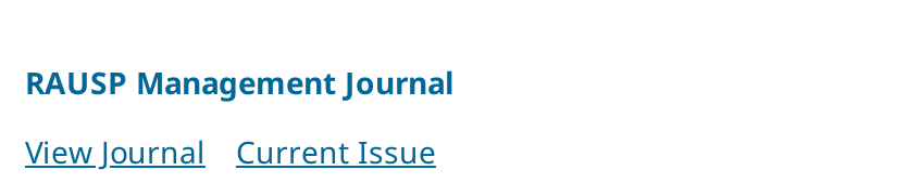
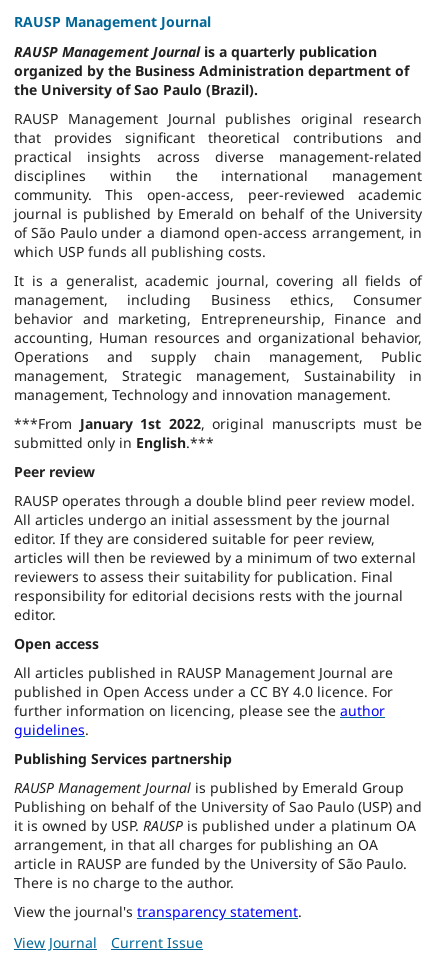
+ RAUSP Management Journal is a quarterly publication
+ organized by the Business Administration department of
+ the University of Sao Paulo (Brazil).
+ RAUSP Management Journal publishes original research
+ that provides significant theoretical contributions and
+ practical insights across diverse management-related
+ disciplines within the international management
+ community. This open-access, peer-reviewed academic
+ journal is published by Emerald on behalf of the University
+ of São Paulo under a diamond open-access arrangement, in
+ which USP funds all publishing costs.
+ It is a generalist, academic journal, covering all fields of
+ management, including Business ethics, Consumer
+ behavior and marketing, Entrepreneurship, Finance and
+ accounting, Human resources and organizational behavior,
+ Operations and supply chain management, Public
+ management, Strategic management, Sustainability in
+ management, Technology and innovation management.
+ ***From January 1st 2022, original manuscripts must be
+ submitted only in English.***
+ Peer review
+ RAUSP operates through a double blind peer review model.
+ All articles undergo an initial assessment by the journal
+ editor. If they are considered suitable for peer review,
+ articles will then be reviewed by a minimum of two external
+ reviewers to assess their suitability for publication. Final
+ responsibility for editorial decisions rests with the journal
+ editor.
+ Open access
+ All articles published in RAUSP Management Journal are
+ published in Open Access under a CC BY 4.0 licence. For
+ further information on licencing, please see the author
+ guidelines.
+ Publishing Services partnership
+ RAUSP Management Journal is published by Emerald Group
+ Publishing on behalf of the University of Sao Paulo (USP) and
+ it is owned by USP. RAUSP is published under a platinum OA
+ arrangement, in that all charges for publishing an OA
+ article in RAUSP are funded by the University of São Paulo.
+ There is no charge to the author.
+ View the journal's transparency statement.
